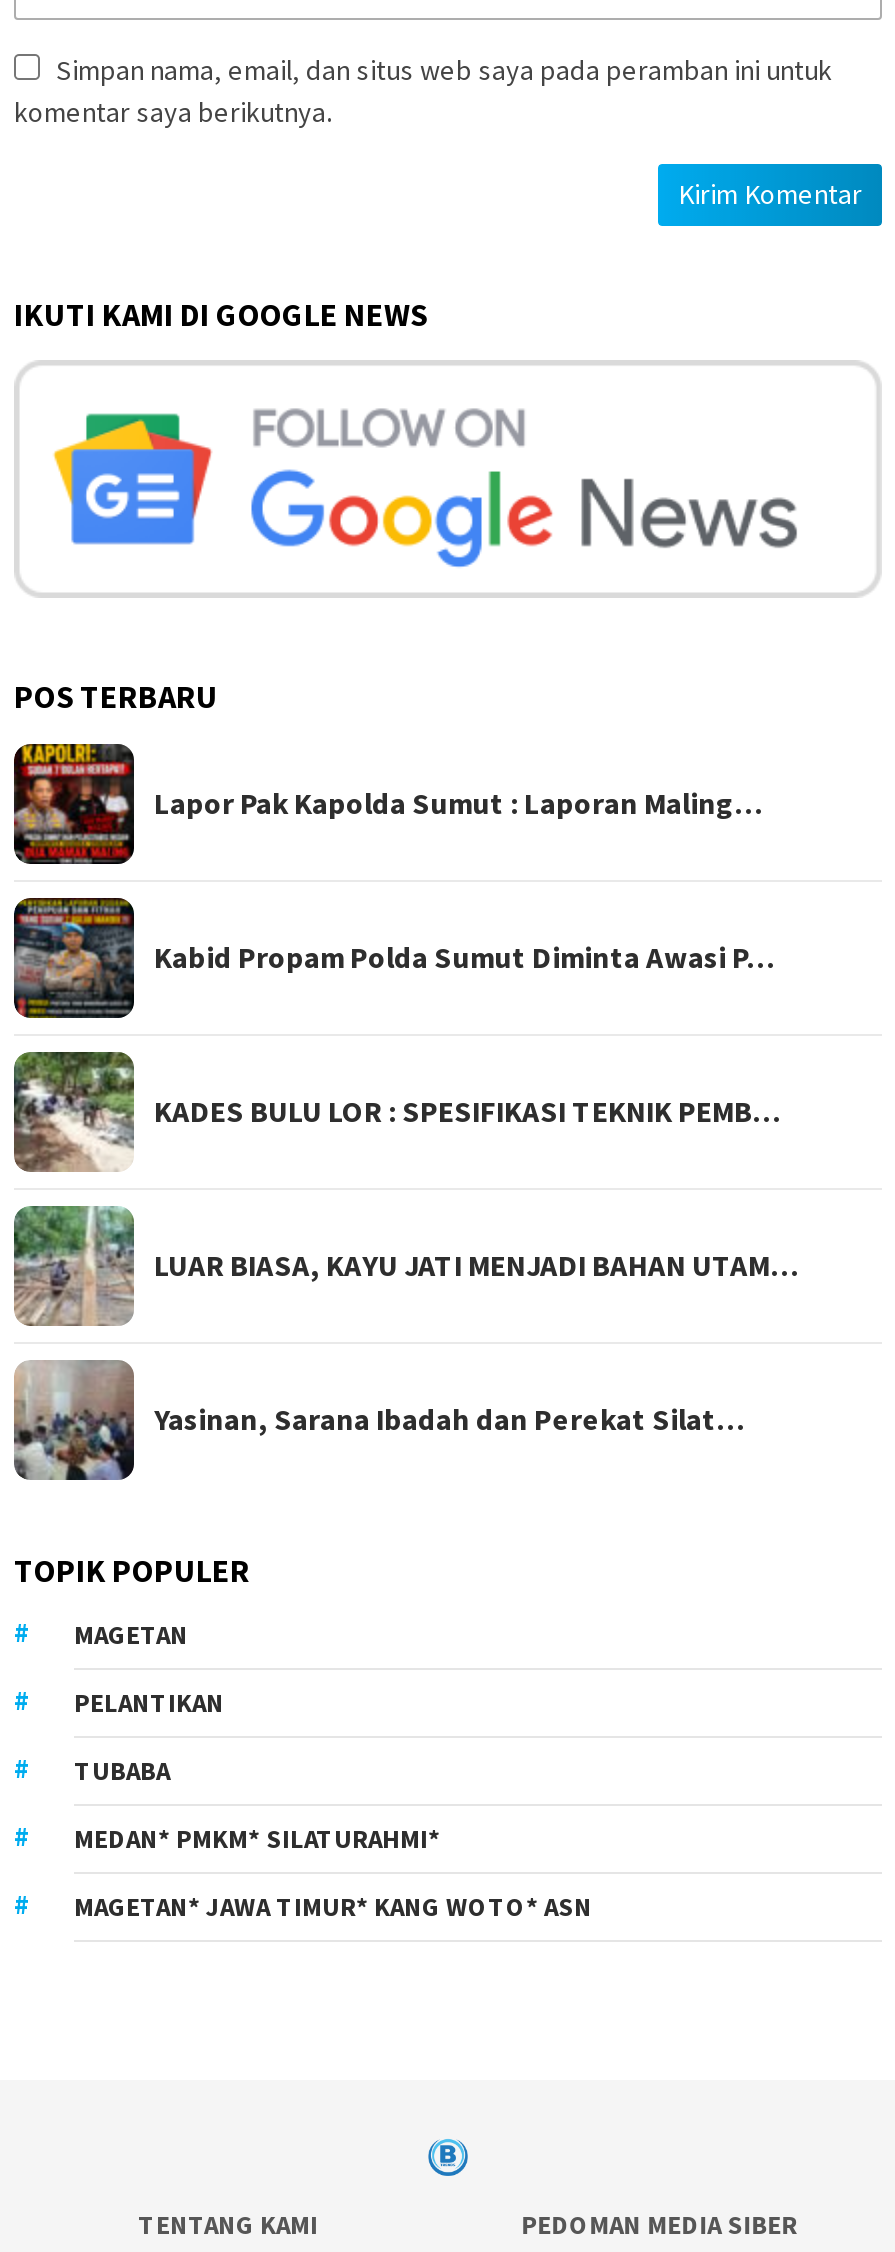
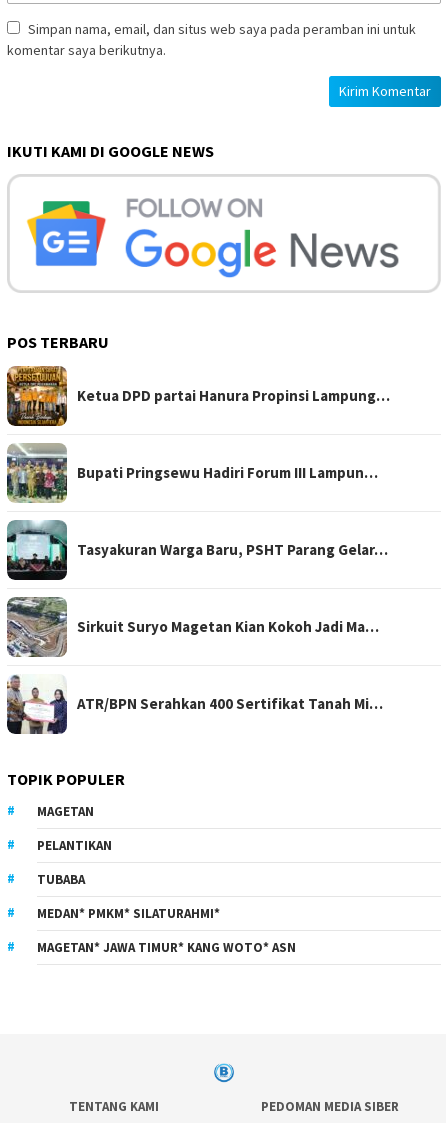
- [image]
- Lapor Pak Kapolda Sumut : Laporan Maling…
+ [image]
+ Ketua DPD partai Hanura Propinsi Lampung…

- [image]
- Kabid Propam Polda Sumut Diminta Awasi P…
+ [image]
+ Bupati Pringsewu Hadiri Forum III Lampun…

- [image]
- KADES BULU LOR : SPESIFIKASI TEKNIK PEMB…
+ [image]
+ Tasyakuran Warga Baru, PSHT Parang Gelar…

- [image]
- LUAR BIASA, KAYU JATI MENJADI BAHAN UTAM…
+ [image]
+ Sirkuit Suryo Magetan Kian Kokoh Jadi Ma…

- [image]
- Yasinan, Sarana Ibadah dan Perekat Silat…
+ [image]
+ ATR/BPN Serahkan 400 Sertifikat Tanah Mi…
